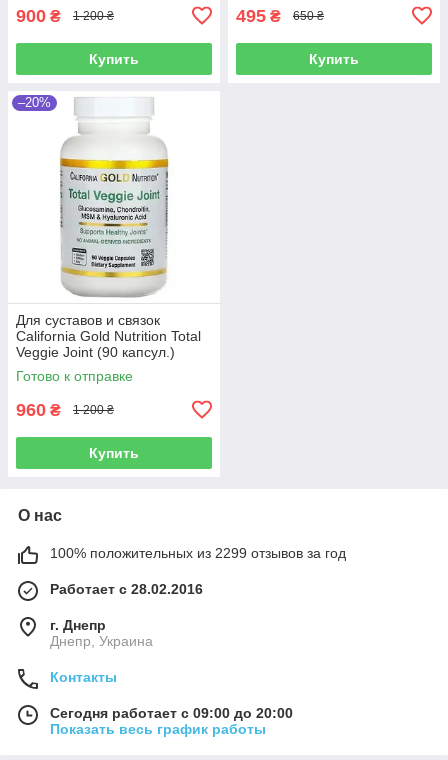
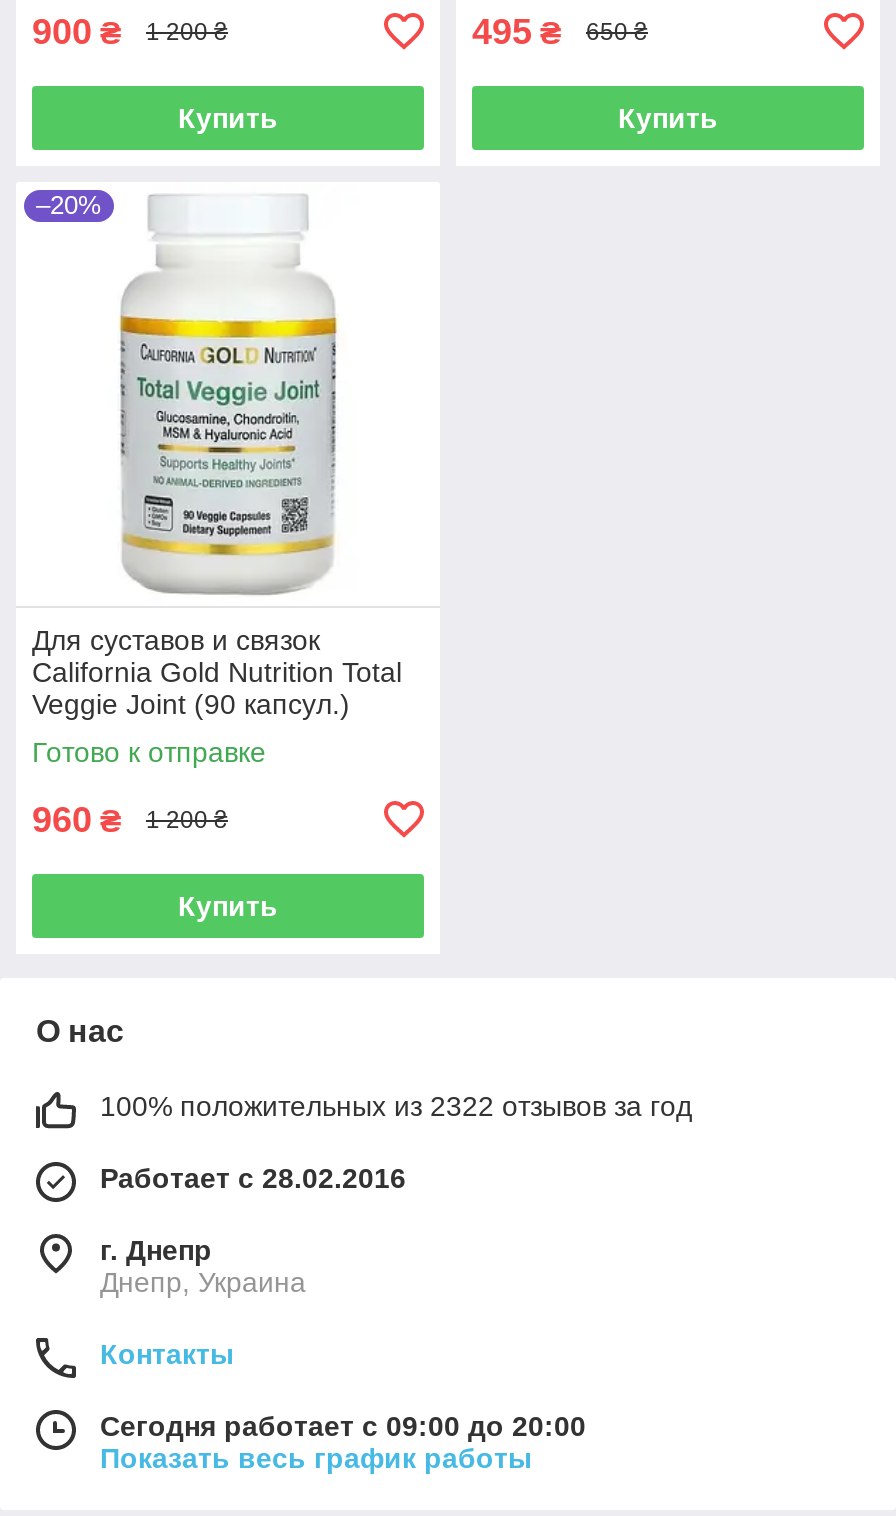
- 100% положительных из 2299 отзывов за год
+ 100% положительных из 2322 отзывов за год
